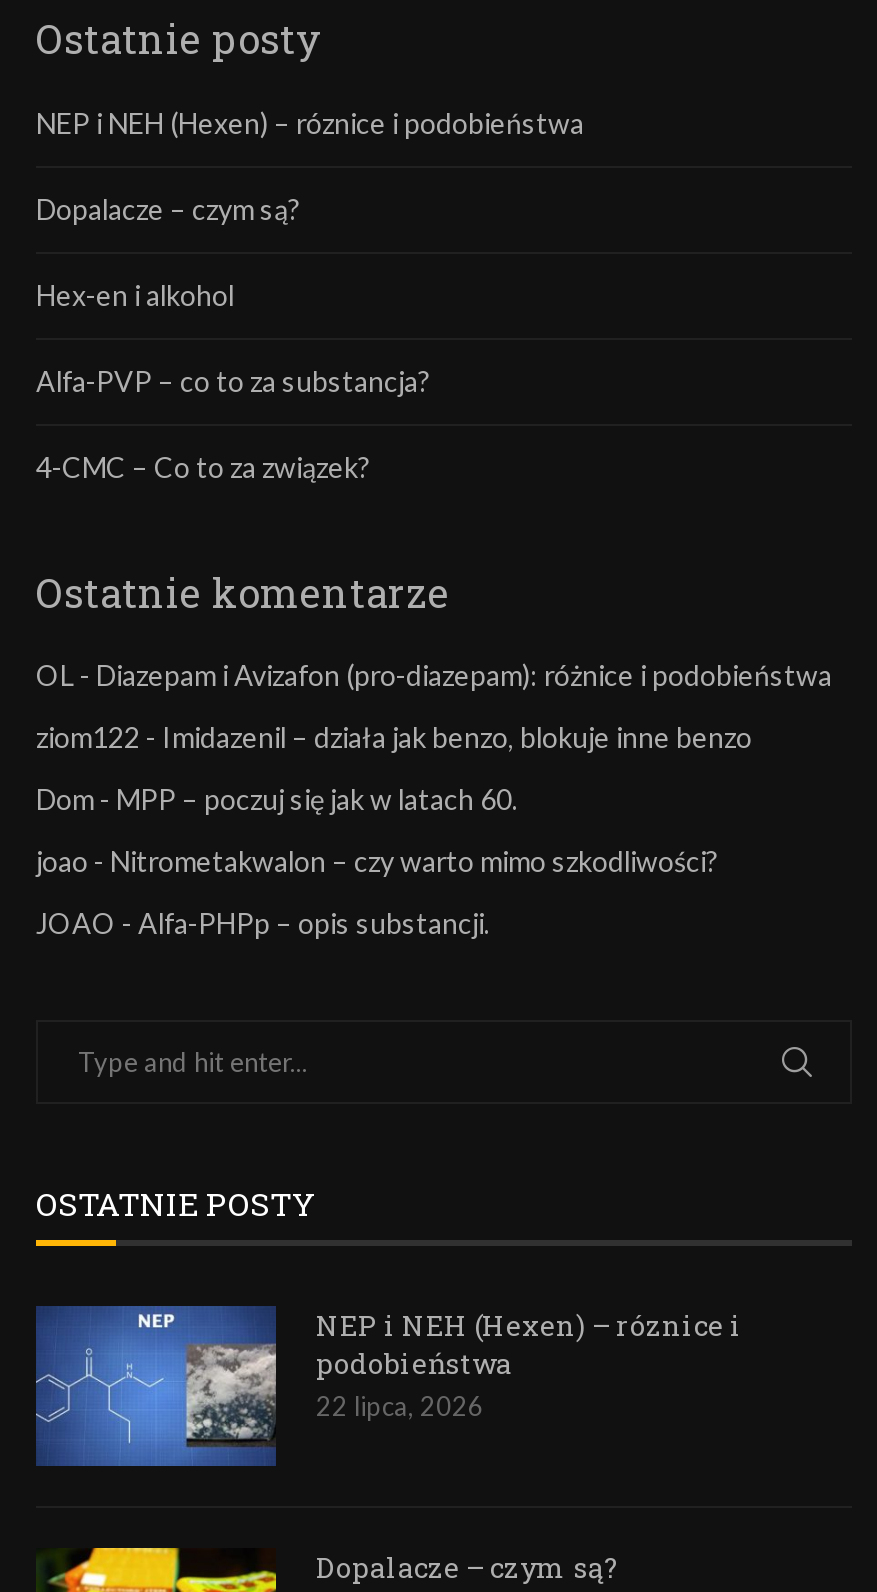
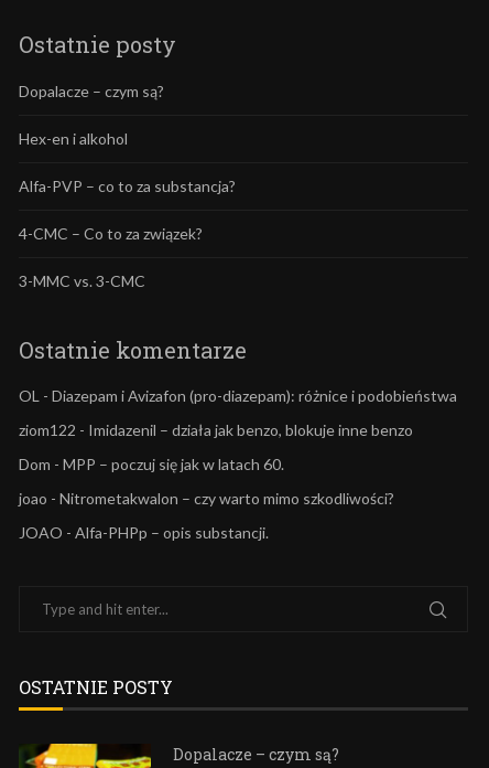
- NEP i NEH (Hexen) – róznice i podobieństwa

+ 3-MMC vs. 3-CMC

- [image]
- NEP i NEH (Hexen) – róznice i
- podobieństwa
- 22 lipca, 2026
